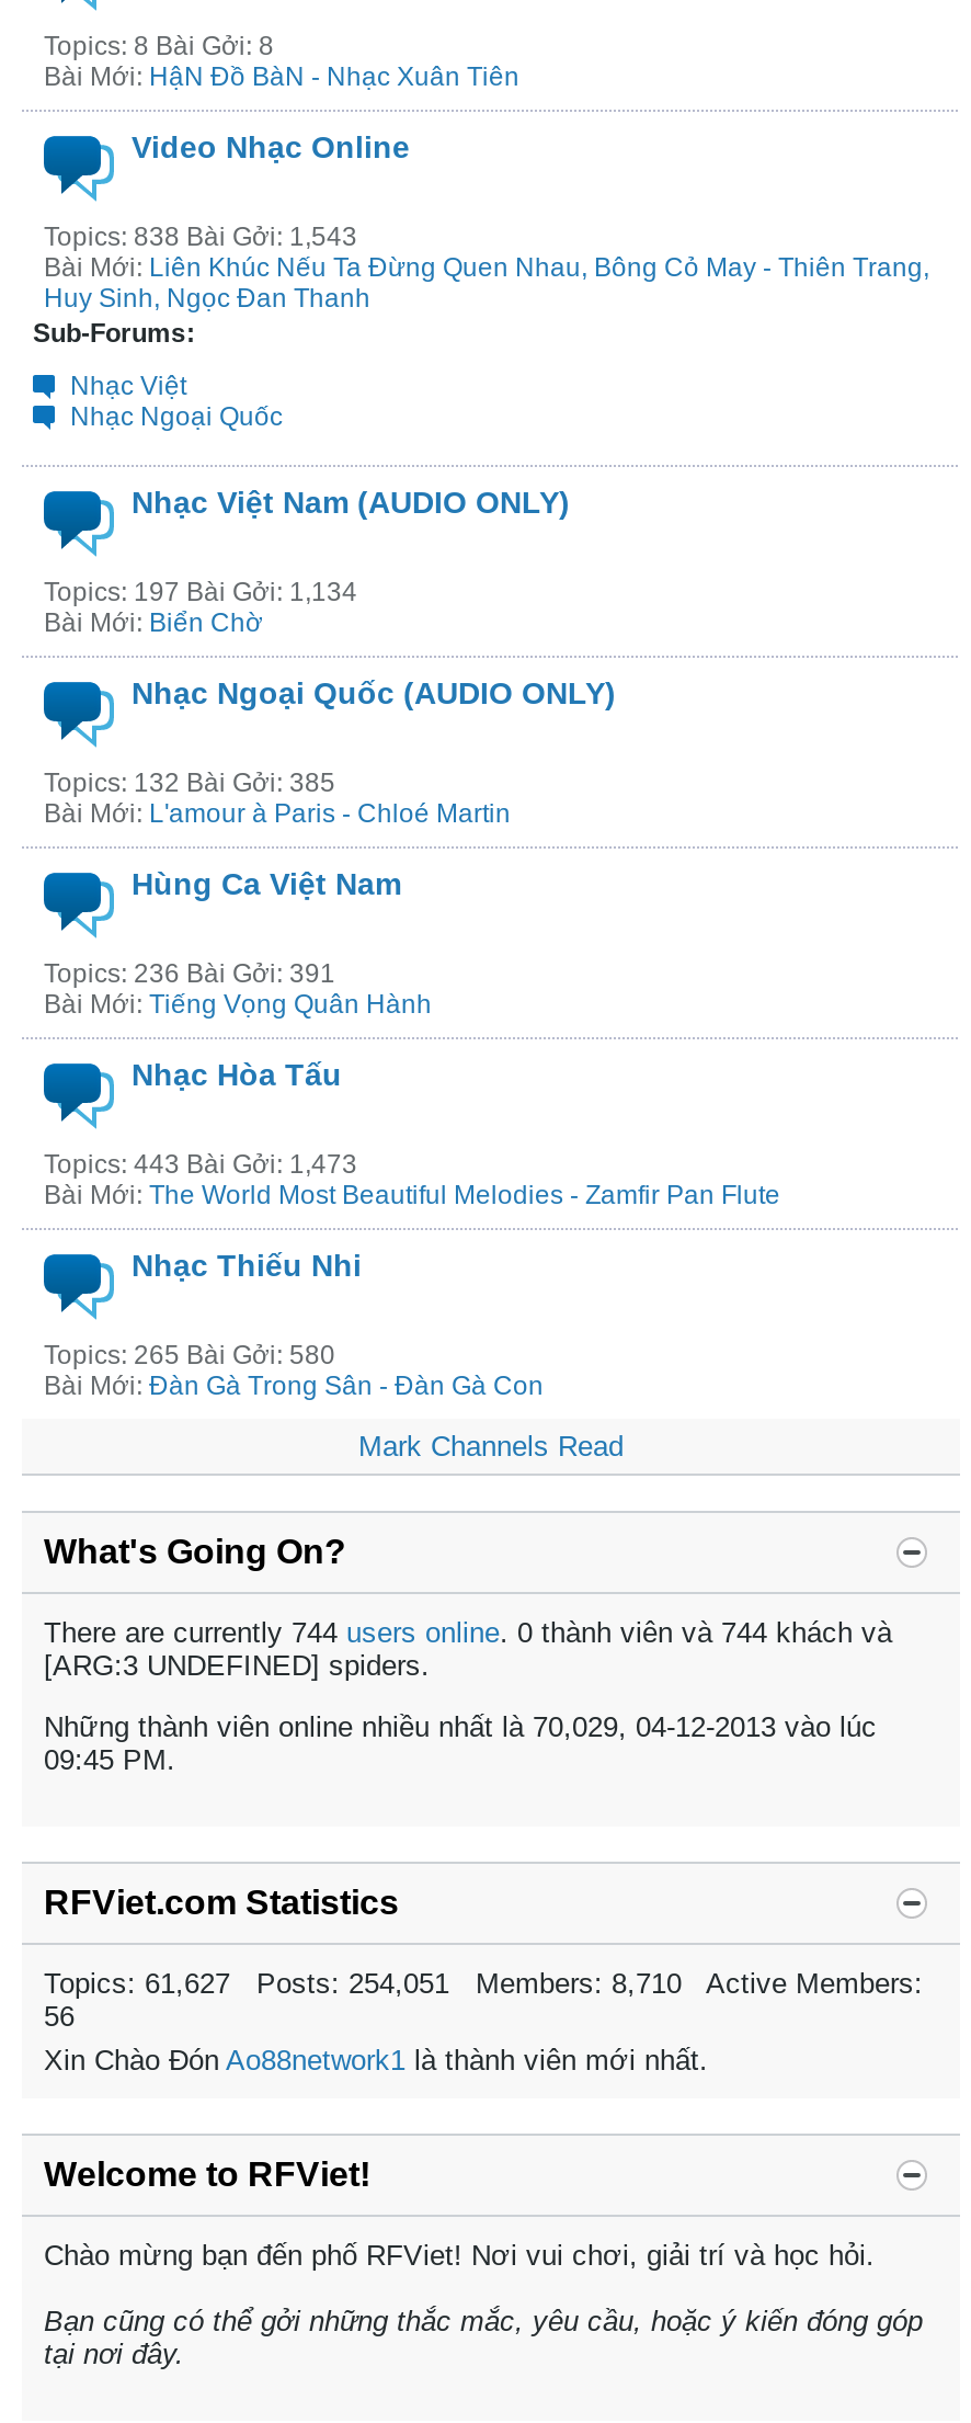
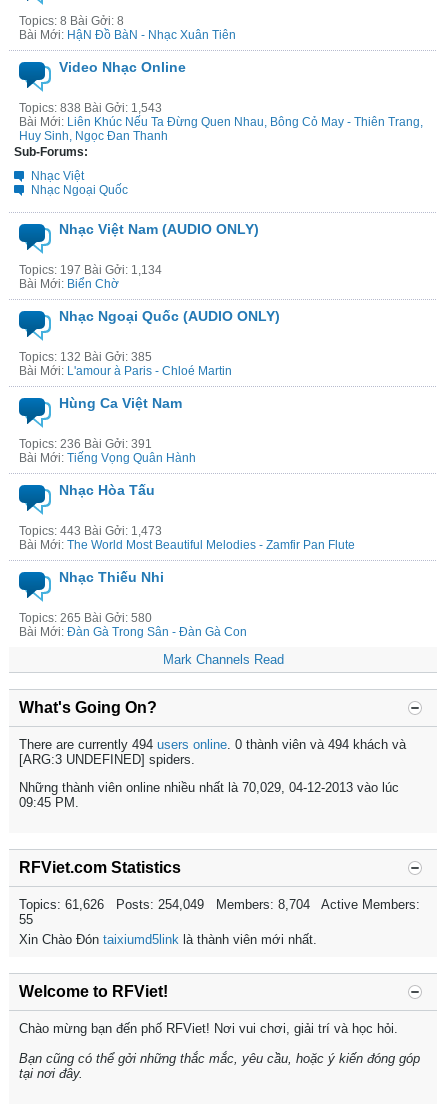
- There are currently 744 users online. 0 thành viên và 744 khách và
+ There are currently 494 users online. 0 thành viên và 494 khách và

- Topics: 61,627 Posts: 254,051 Members: 8,710 Active Members:
+ Topics: 61,626 Posts: 254,049 Members: 8,704 Active Members:

- 56
+ 55

- Xin Chào Đón Ao88network1 là thành viên mới nhất.
+ Xin Chào Đón taixiumd5link là thành viên mới nhất.
